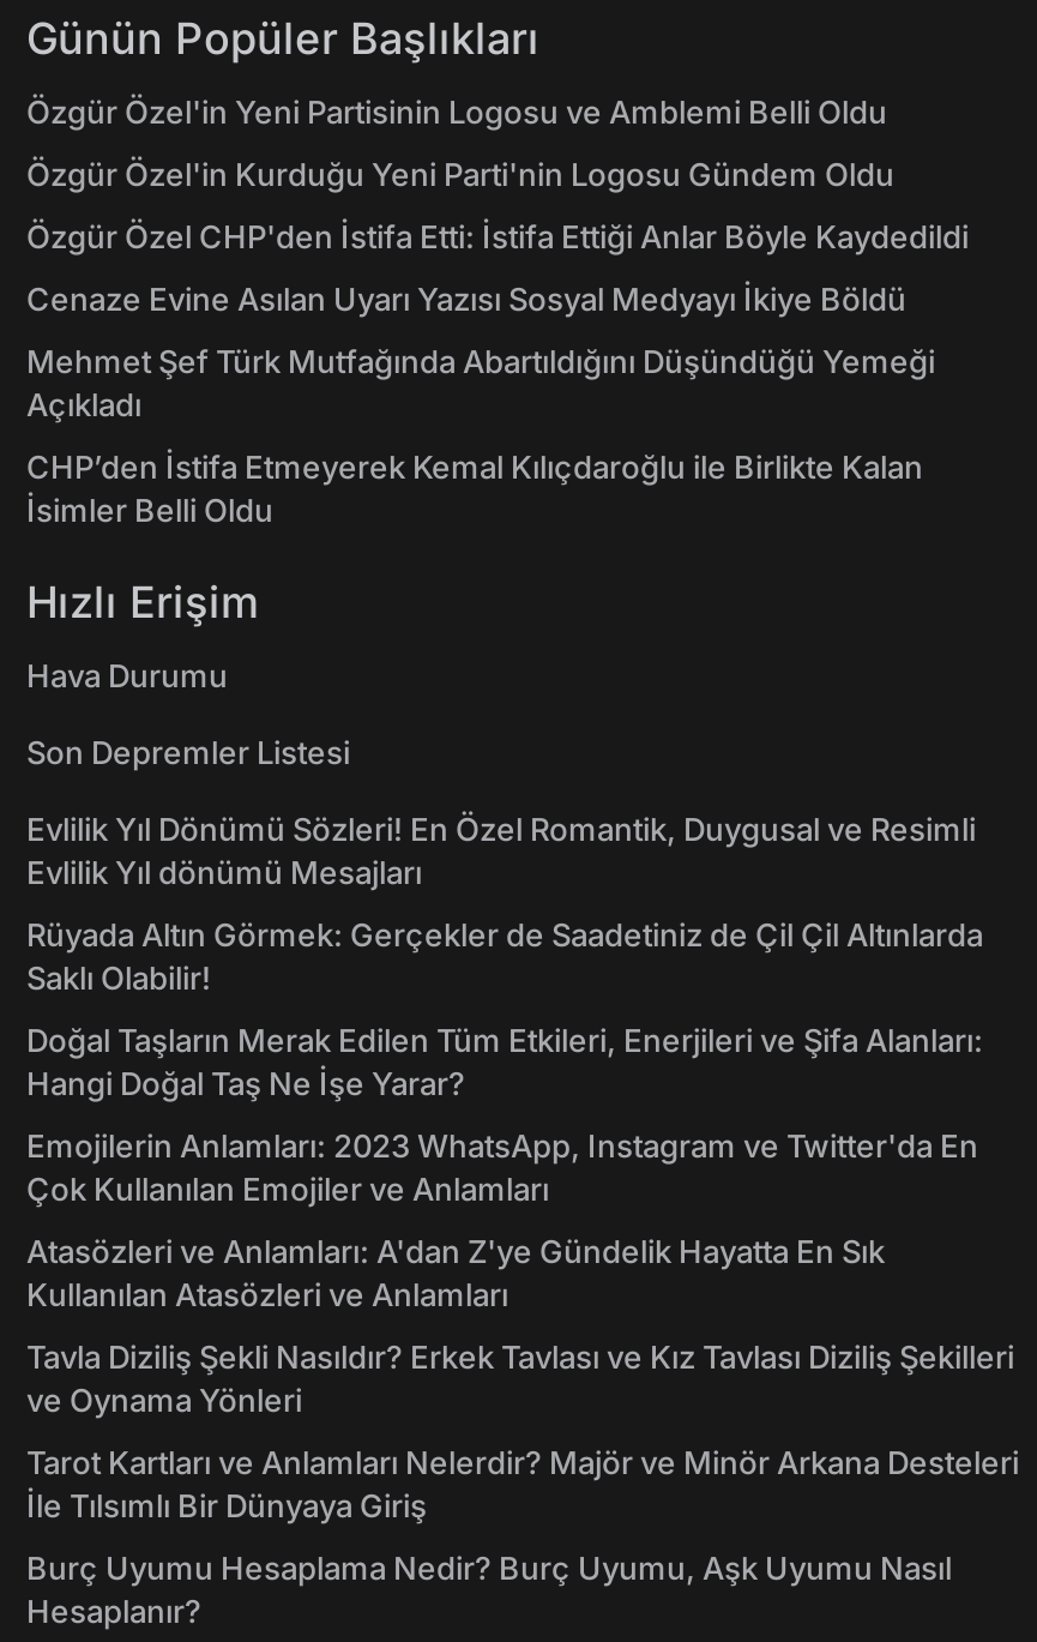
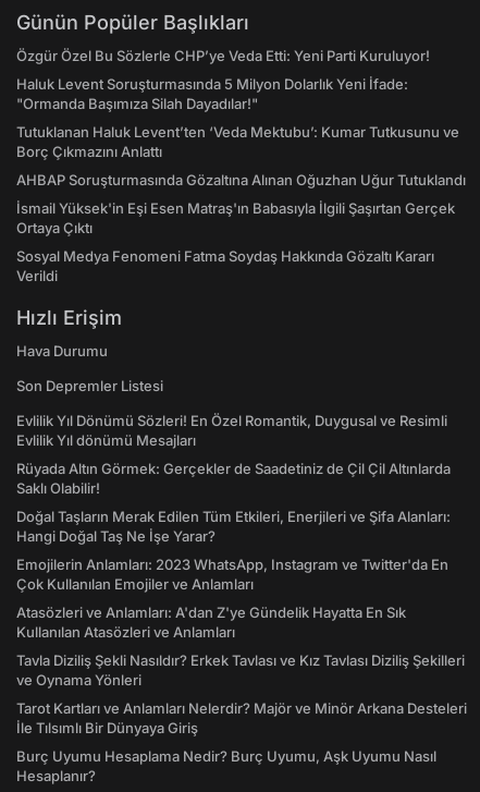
- Özgür Özel'in Yeni Partisinin Logosu ve Amblemi Belli Oldu
+ Özgür Özel Bu Sözlerle CHP’ye Veda Etti: Yeni Parti Kuruluyor!

- Özgür Özel'in Kurduğu Yeni Parti'nin Logosu Gündem Oldu
+ Haluk Levent Soruşturmasında 5 Milyon Dolarlık Yeni İfade:
+ "Ormanda Başımıza Silah Dayadılar!"

- Özgür Özel CHP'den İstifa Etti: İstifa Ettiği Anlar Böyle Kaydedildi
+ Tutuklanan Haluk Levent’ten ‘Veda Mektubu’: Kumar Tutkusunu ve
+ Borç Çıkmazını Anlattı

- Cenaze Evine Asılan Uyarı Yazısı Sosyal Medyayı İkiye Böldü
+ AHBAP Soruşturmasında Gözaltına Alınan Oğuzhan Uğur Tutuklandı

- Mehmet Şef Türk Mutfağında Abartıldığını Düşündüğü Yemeği
- Açıkladı
+ İsmail Yüksek'in Eşi Esen Matraş'ın Babasıyla İlgili Şaşırtan Gerçek
+ Ortaya Çıktı

- CHP’den İstifa Etmeyerek Kemal Kılıçdaroğlu ile Birlikte Kalan
- İsimler Belli Oldu
+ Sosyal Medya Fenomeni Fatma Soydaş Hakkında Gözaltı Kararı
+ Verildi
